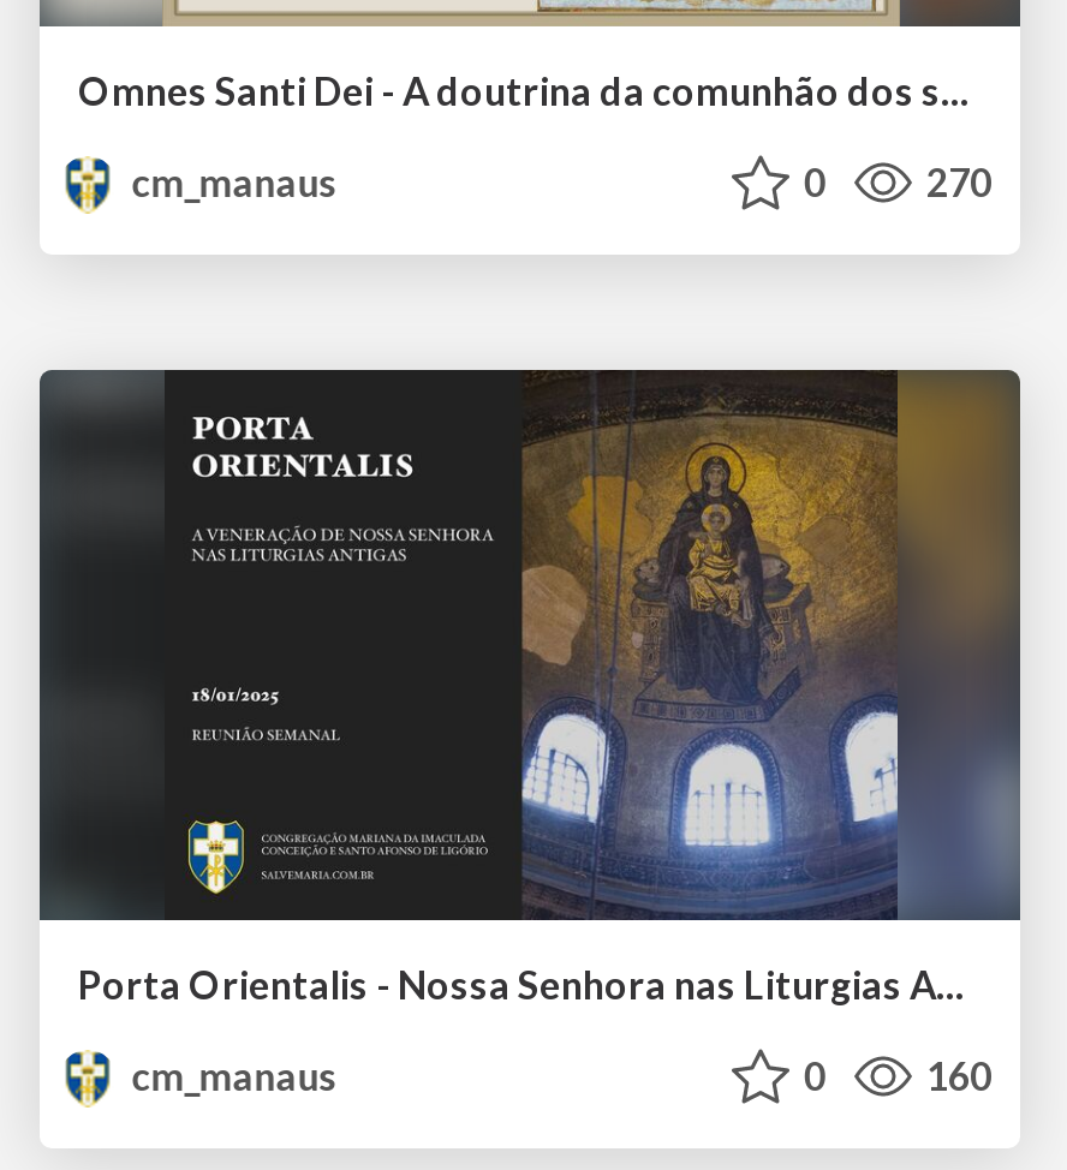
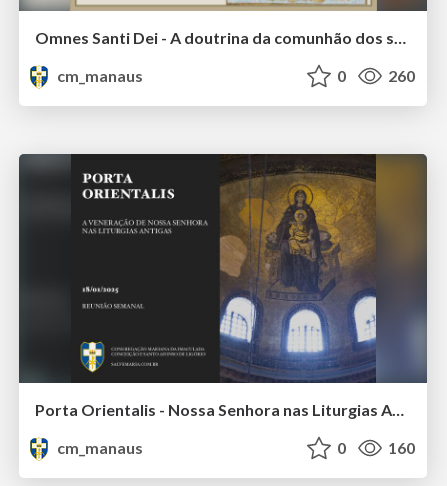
- 270
+ 260
